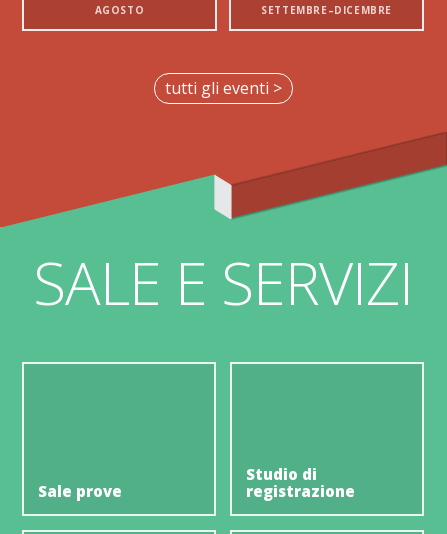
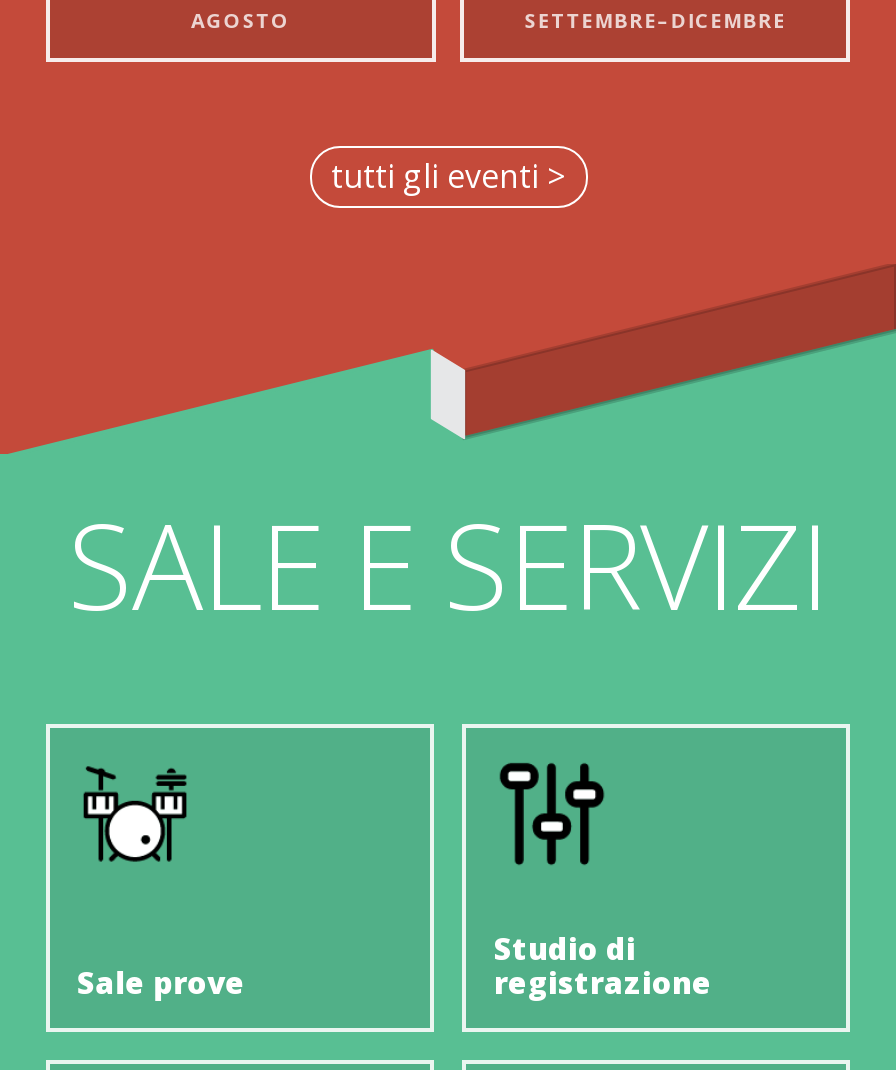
+ [image]

+ [image]
